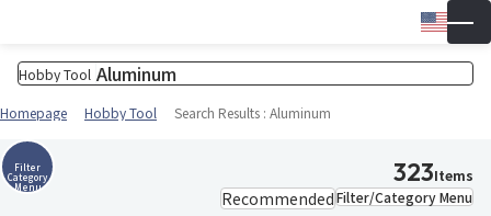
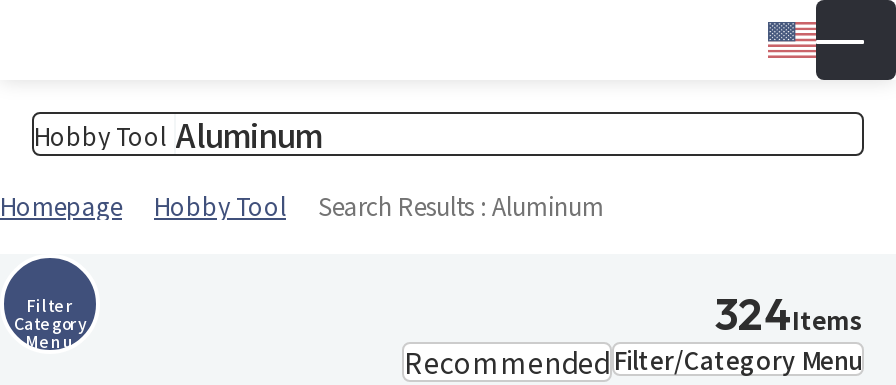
- 323Items
+ 324Items
